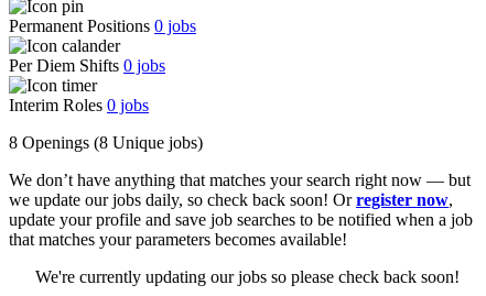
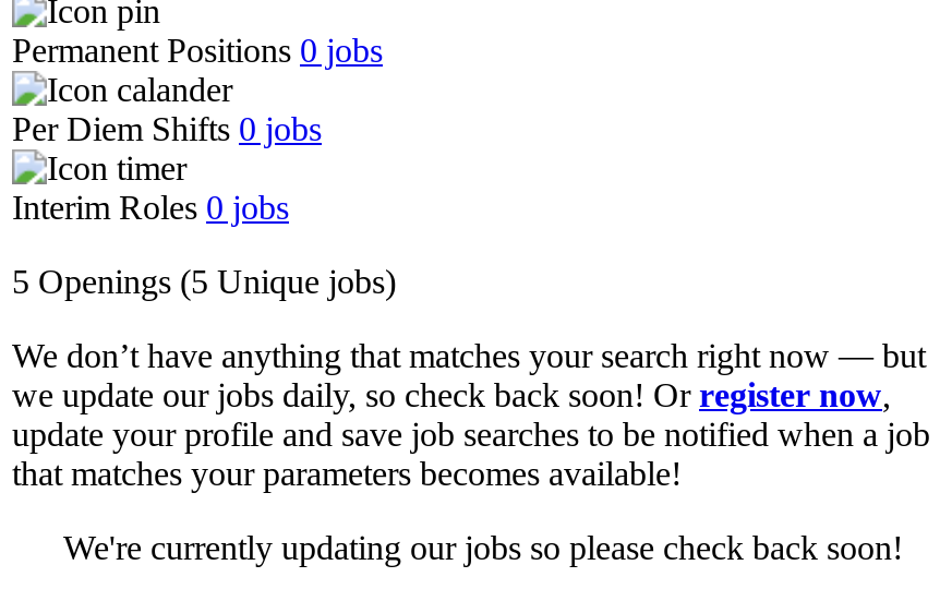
- 8 Openings (8 Unique jobs)
+ 5 Openings (5 Unique jobs)
